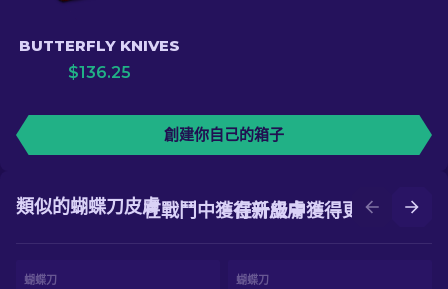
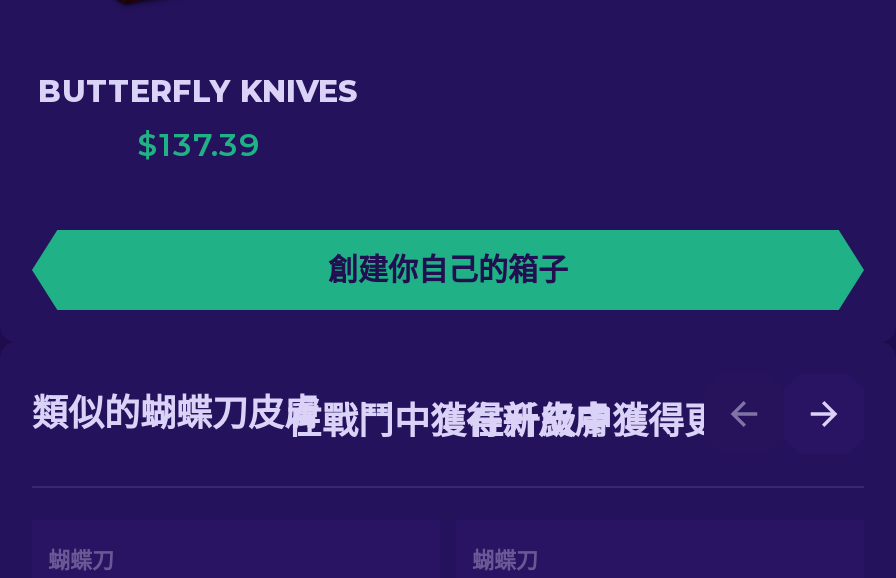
- $136.25
+ $137.39
